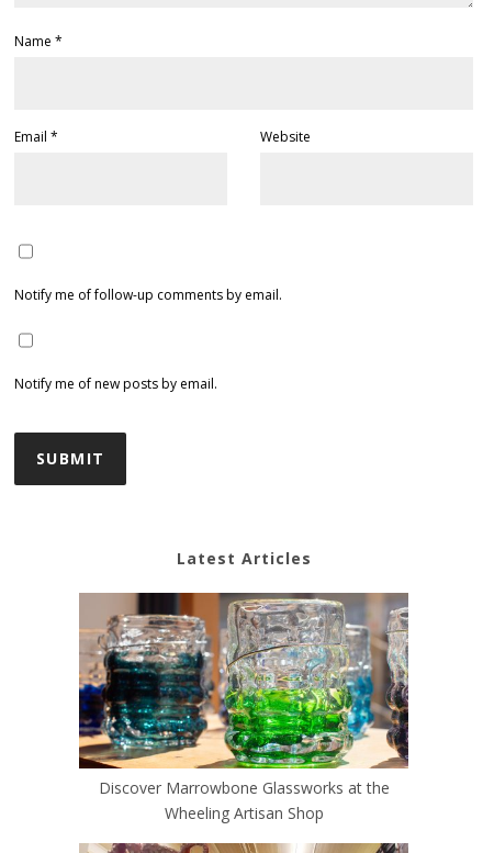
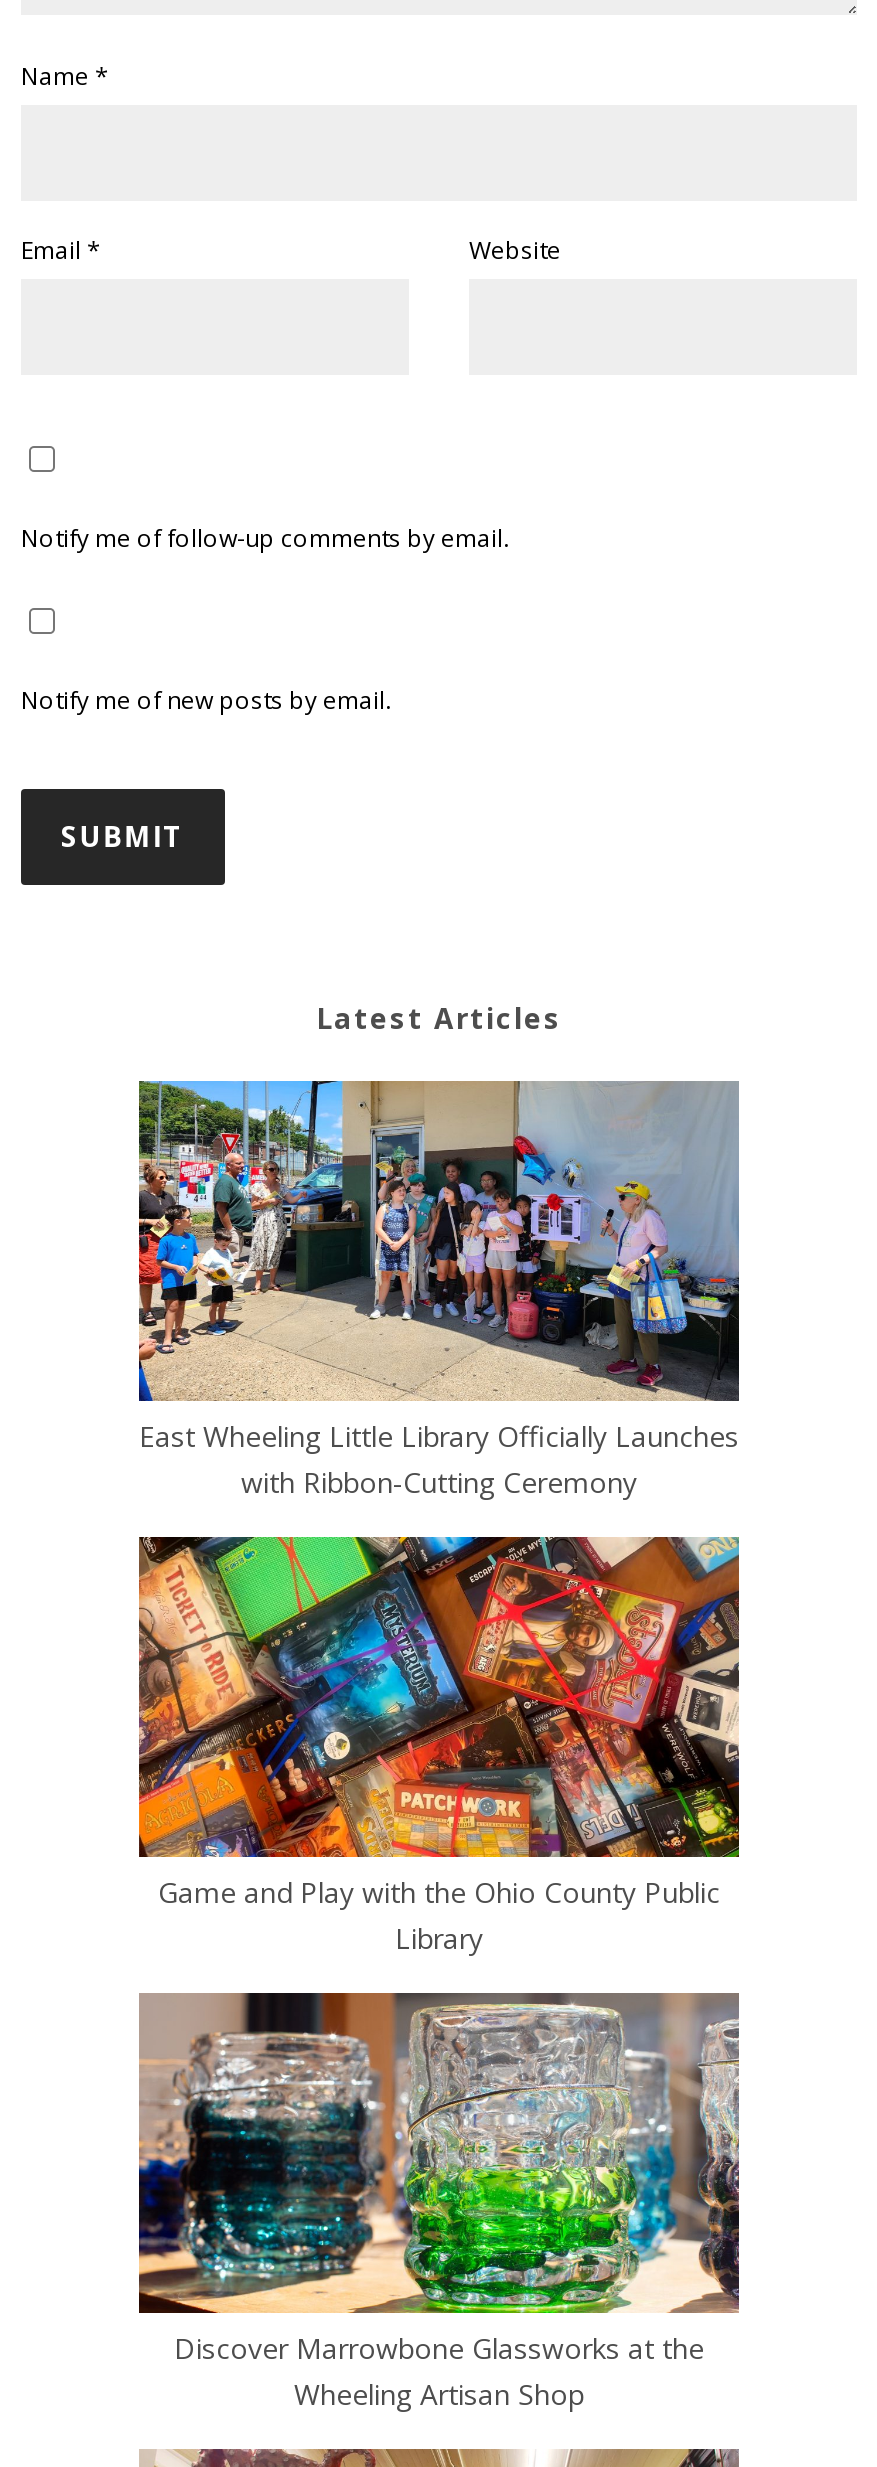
+ [image]
+ East Wheeling Little Library Officially Launches
+ with Ribbon-Cutting Ceremony

+ [image]
+ Game and Play with the Ohio County Public
+ Library
